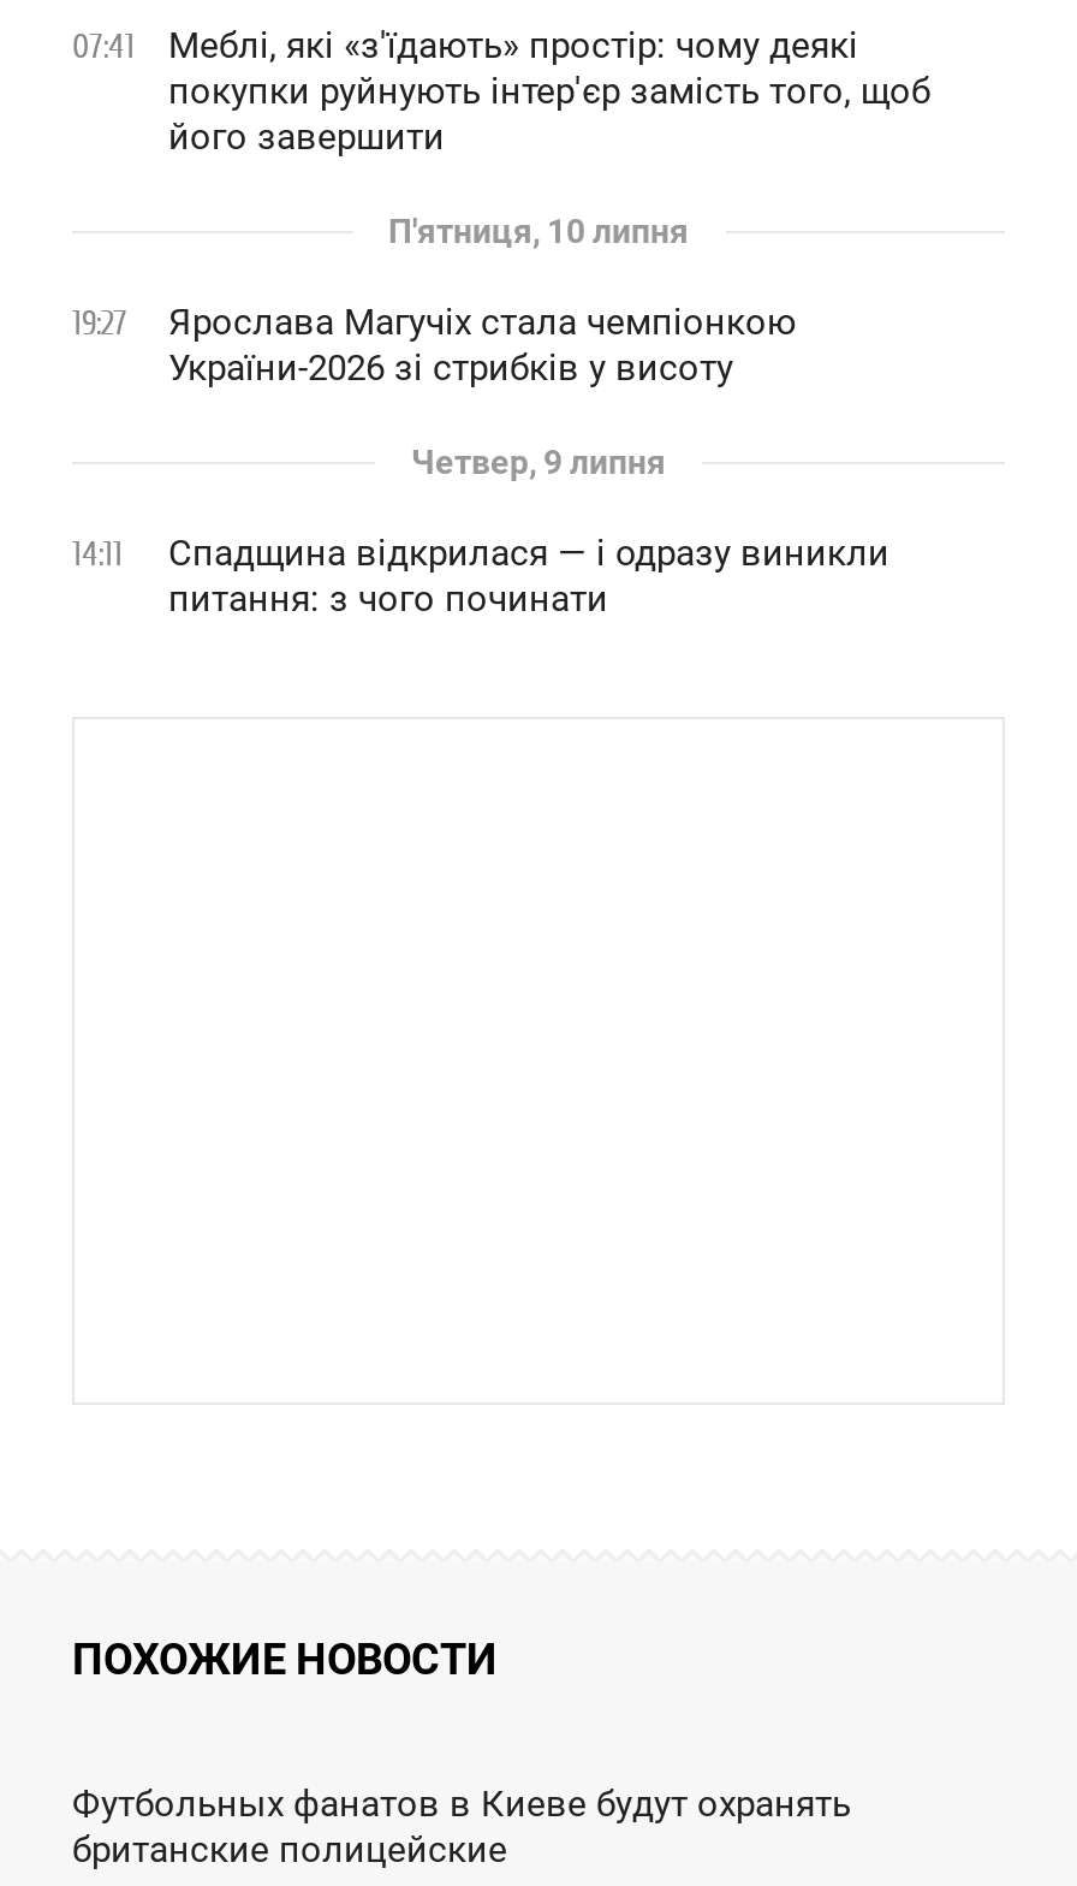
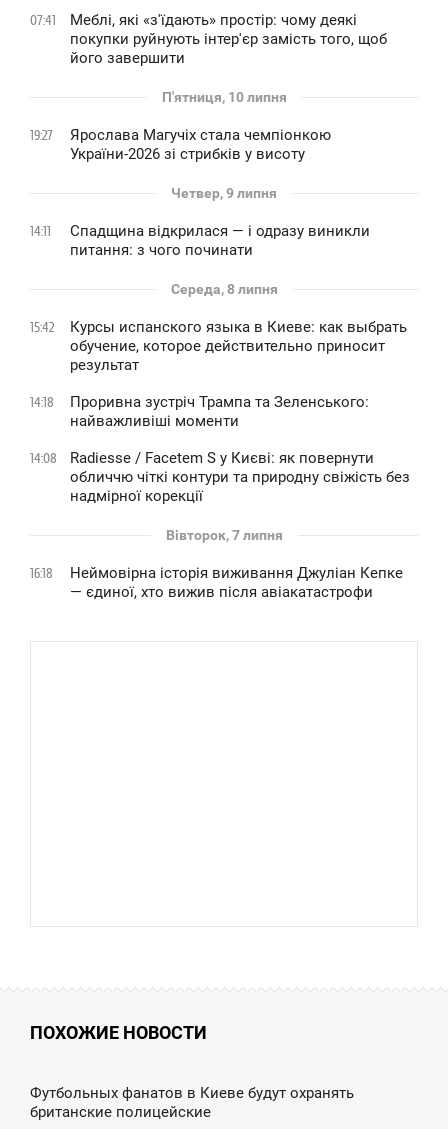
+ Середа, 8 липня
+ 15:42
+ Курсы испанского языка в Киеве: как выбрать
+ обучение, которое действительно приносит
+ результат
+ 14:18
+ Проривна зустріч Трампа та Зеленського:
+ найважливіші моменти
+ 14:08
+ Radiesse / Facetem S у Києві: як повернути
+ обличчю чіткі контури та природну свіжість без
+ надмірної корекції
+ Вівторок, 7 липня
+ 16:18
+ Неймовірна історія виживання Джуліан Кепке
+ — єдиної, хто вижив після авіакатастрофи
